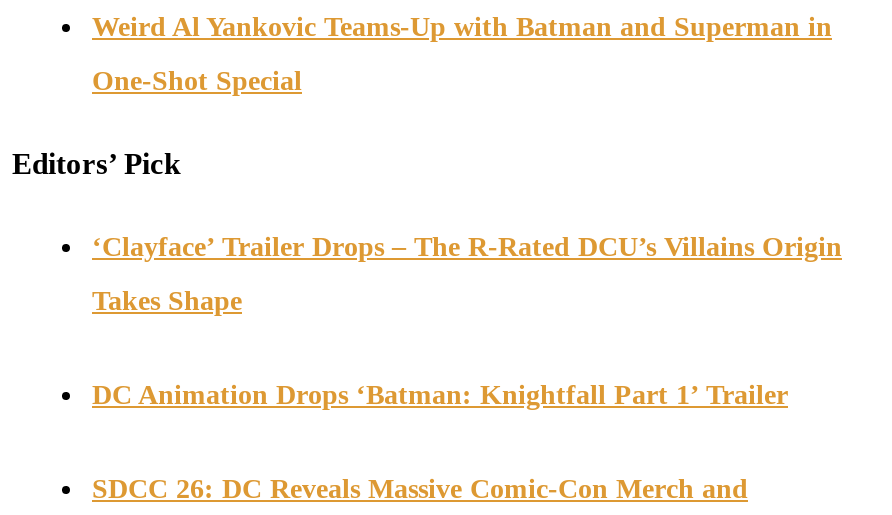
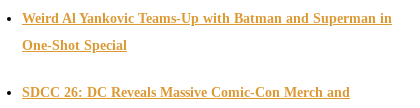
- Editors’ Pick
- ‘Clayface’ Trailer Drops – The R-Rated DCU’s Villains Origin
- Takes Shape
- DC Animation Drops ‘Batman: Knightfall Part 1’ Trailer
